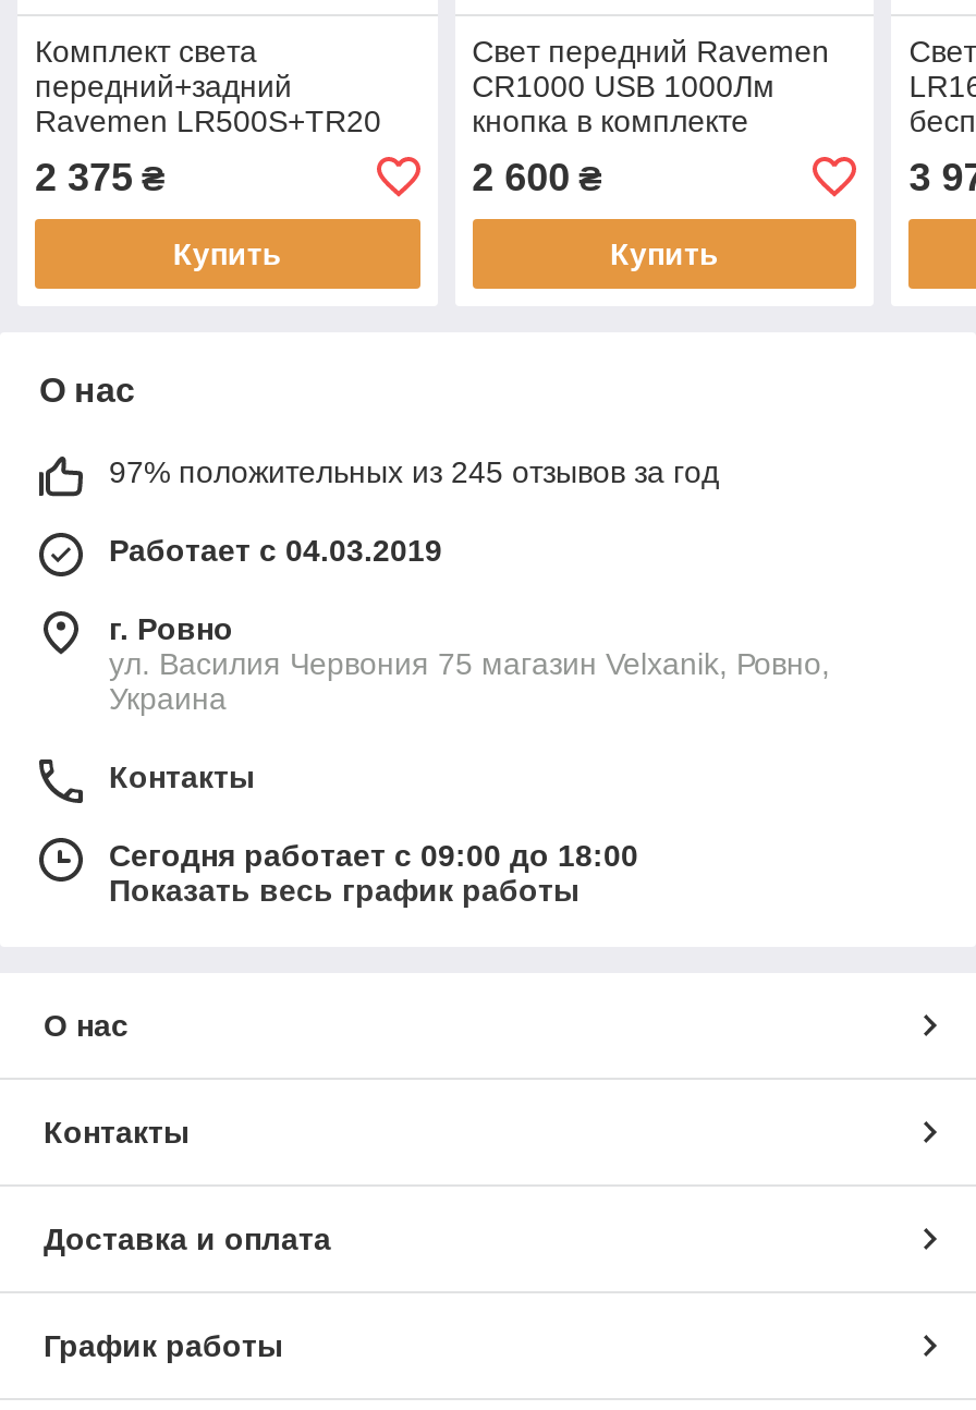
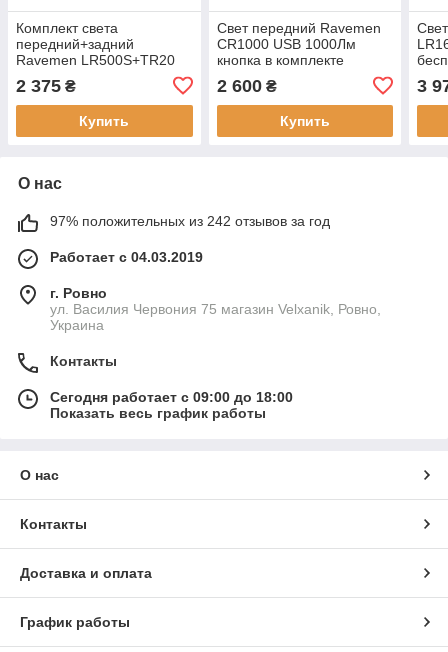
- 97% положительных из 245 отзывов за год
+ 97% положительных из 242 отзывов за год
